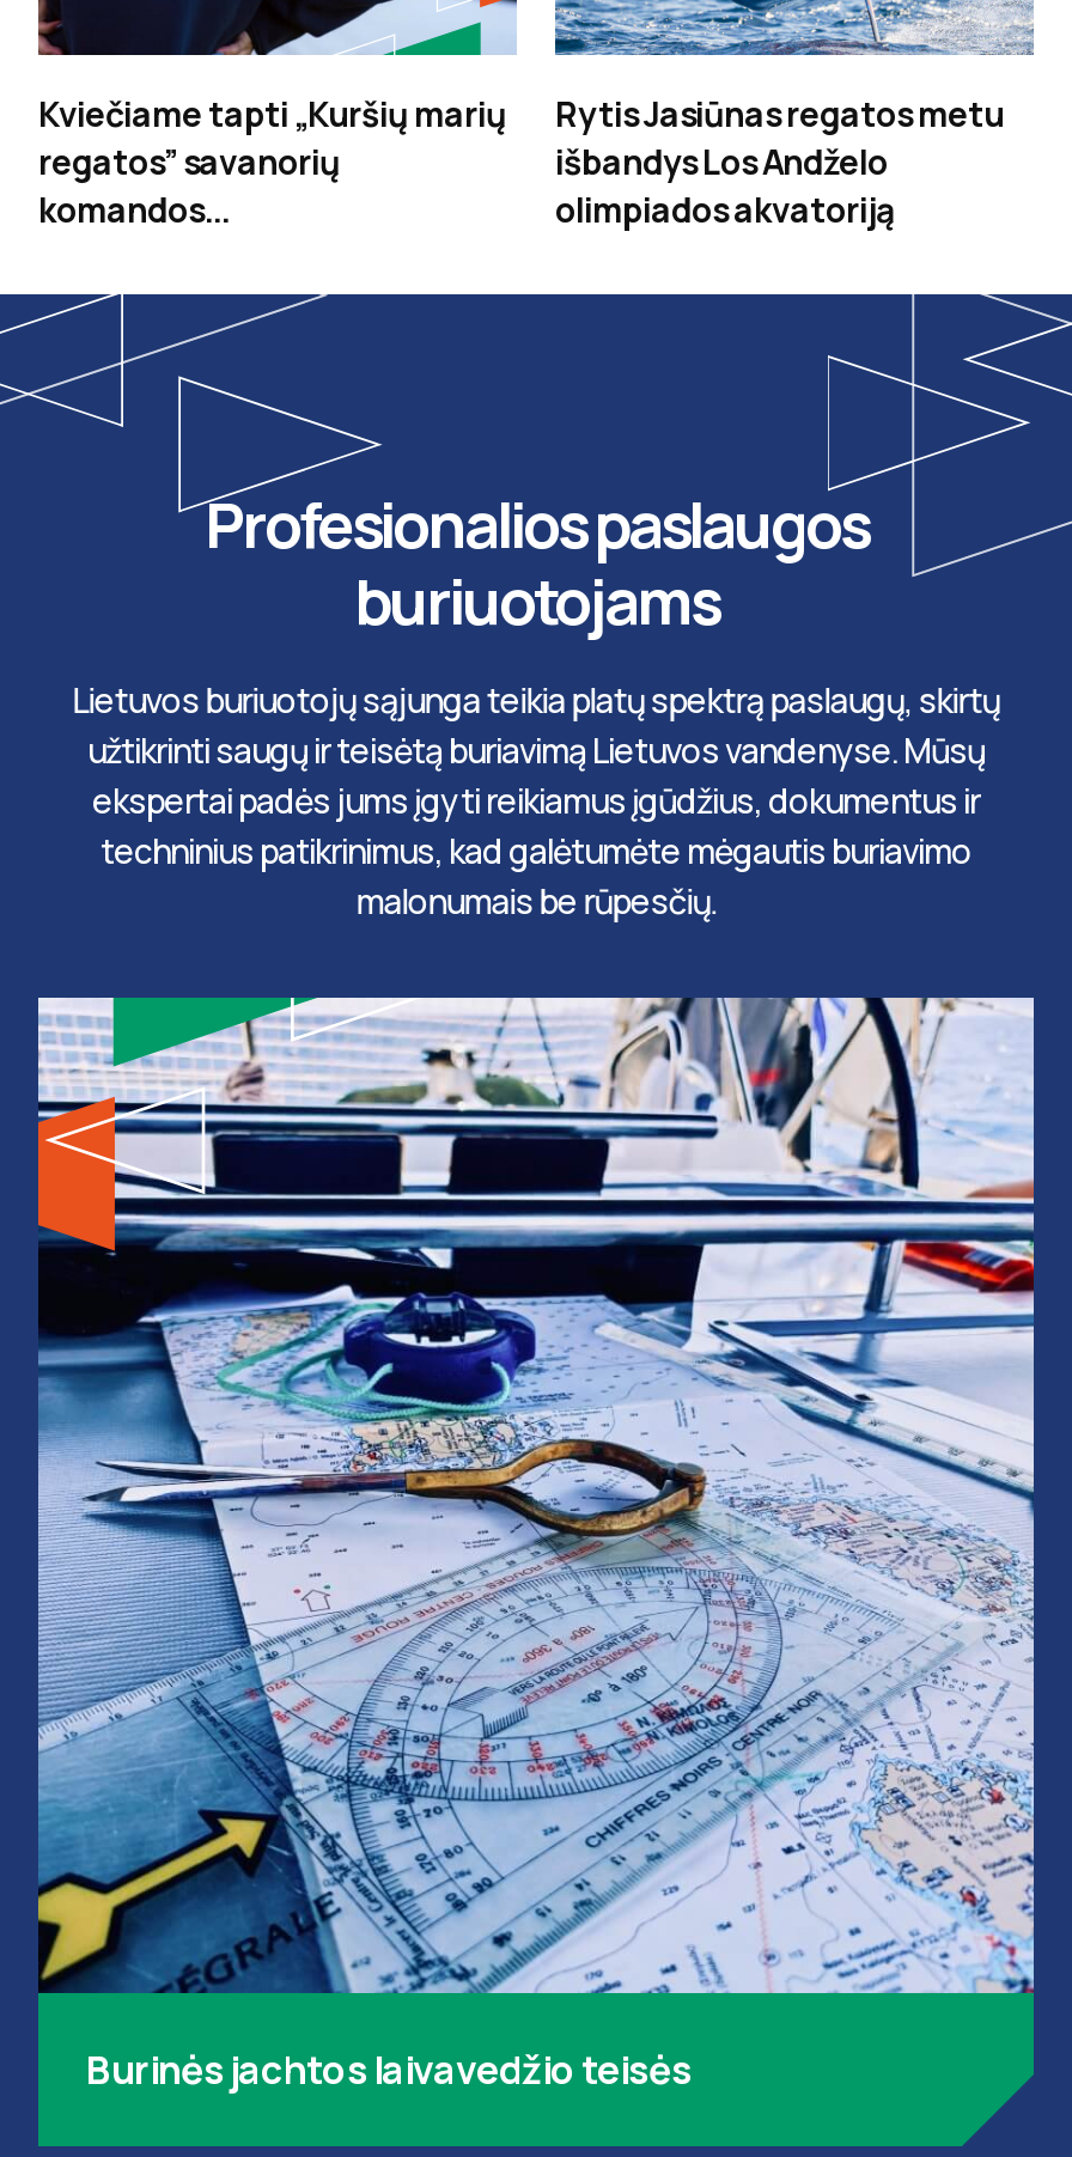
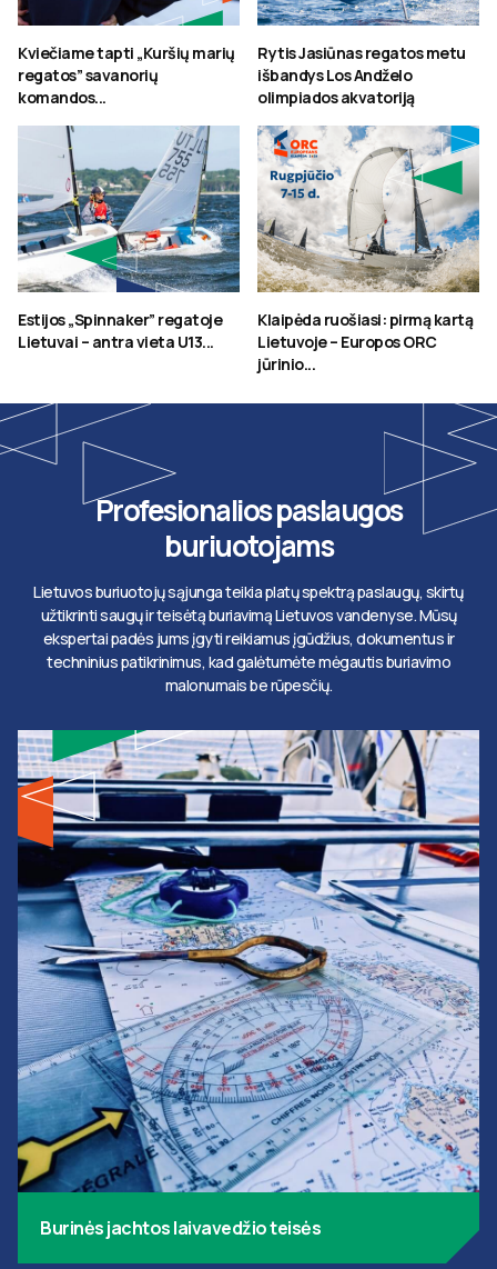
+ [image]
+ Estijos „Spinnaker” regatoje
+ Lietuvai – antra vieta U13...

+ [image]
+ Klaipėda ruošiasi: pirmą kartą
+ Lietuvoje – Europos ORC
+ jūrinio...
